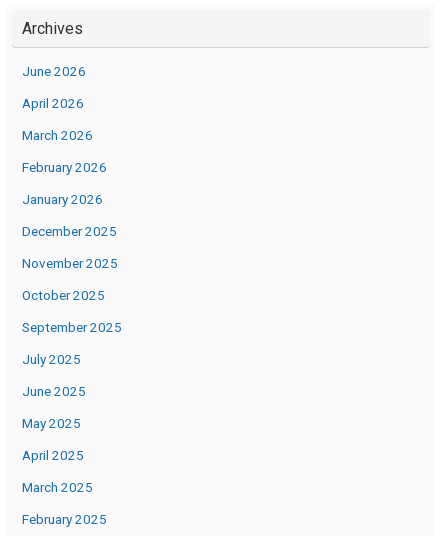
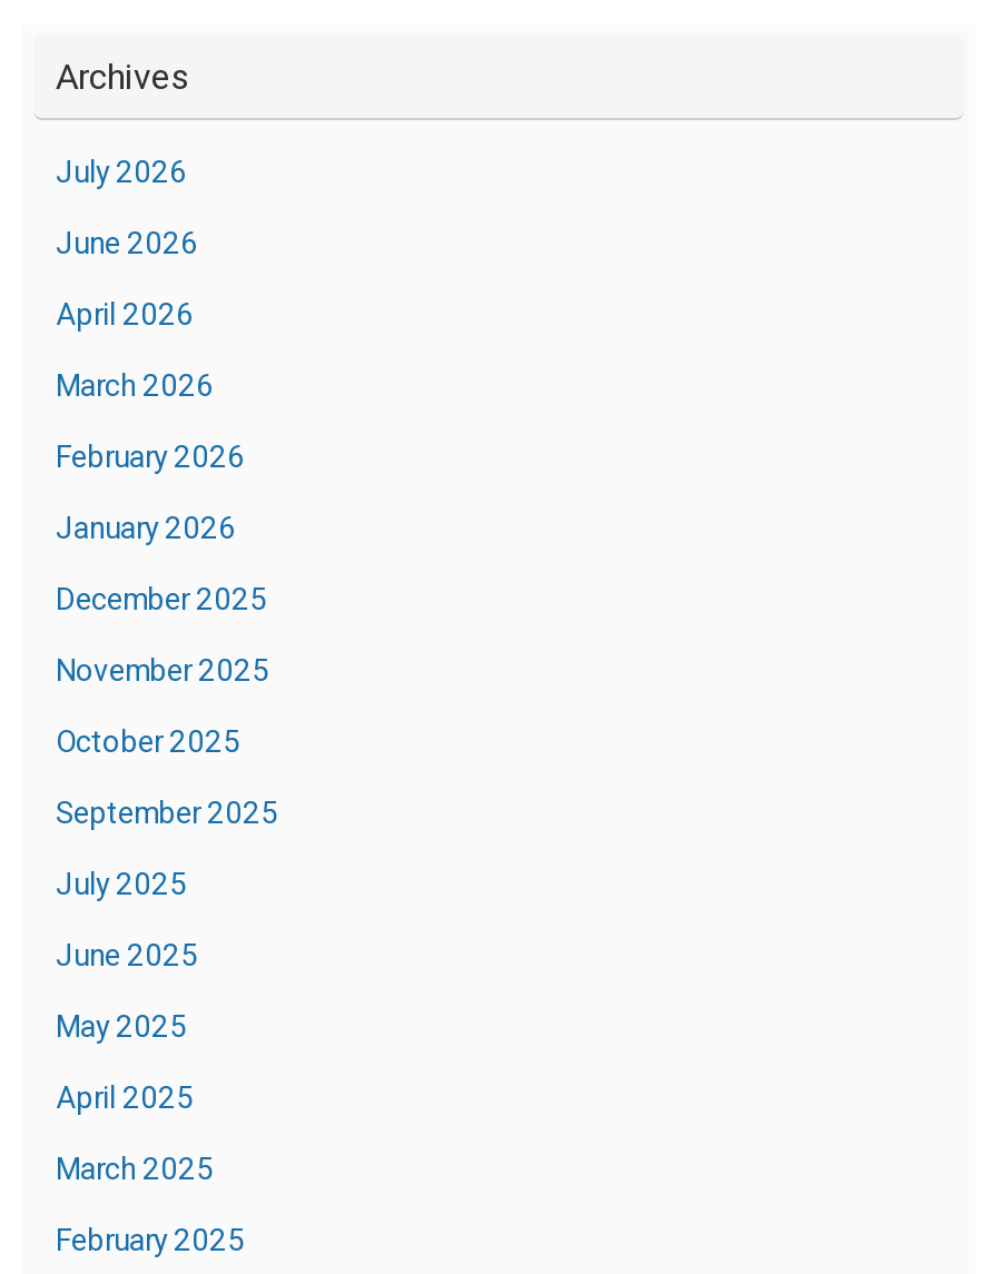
+ July 2026
